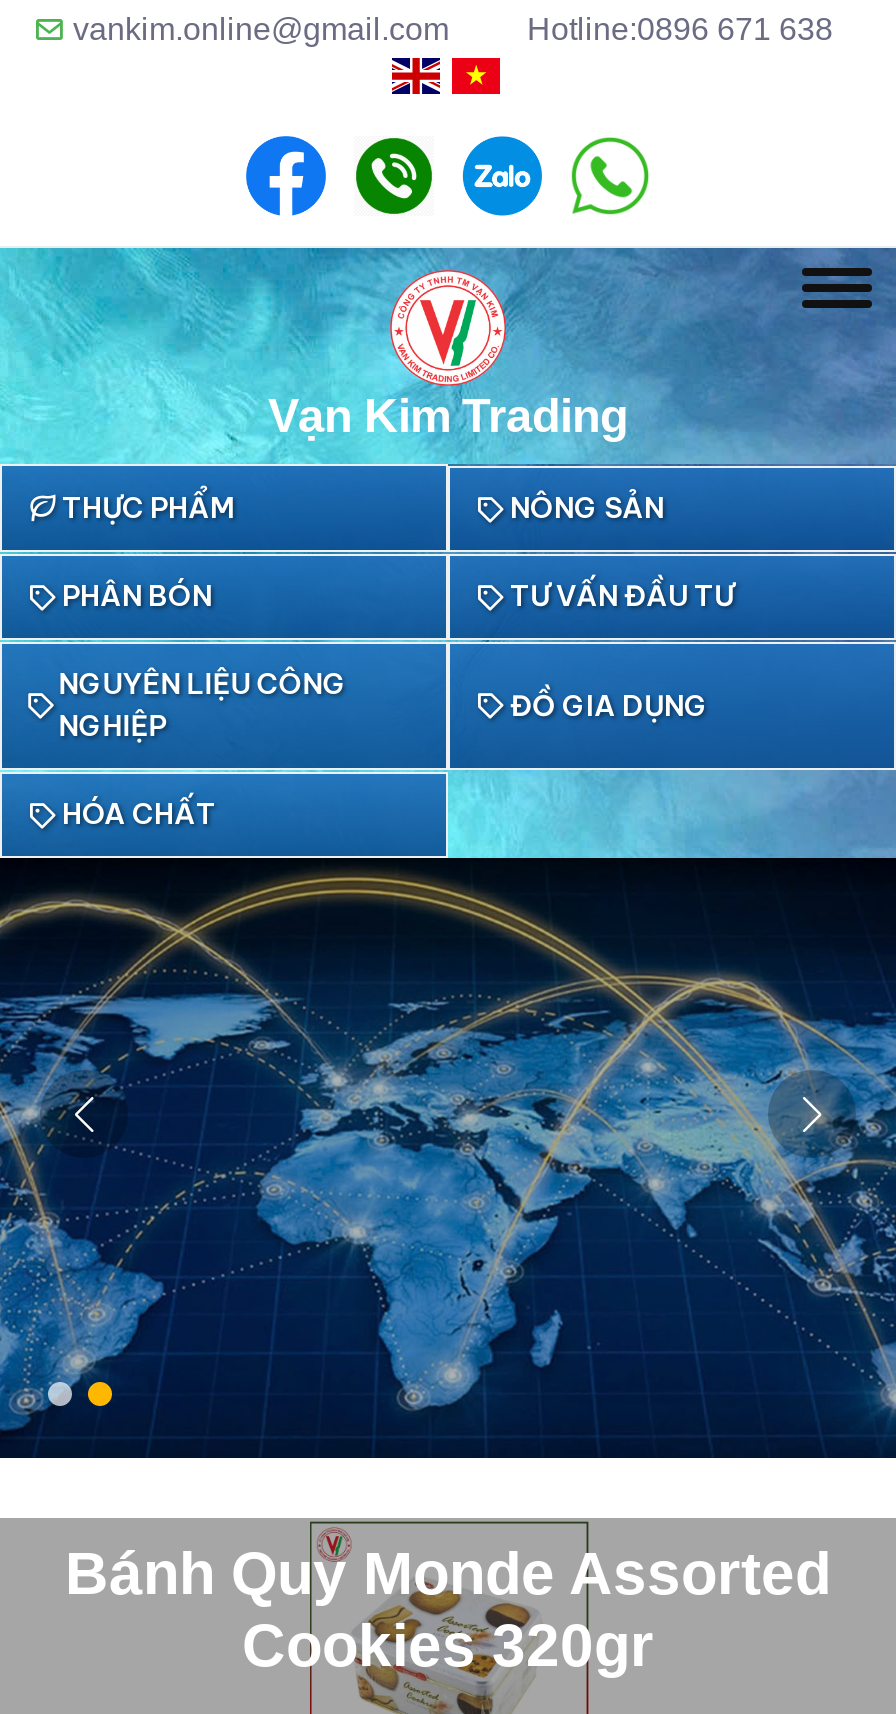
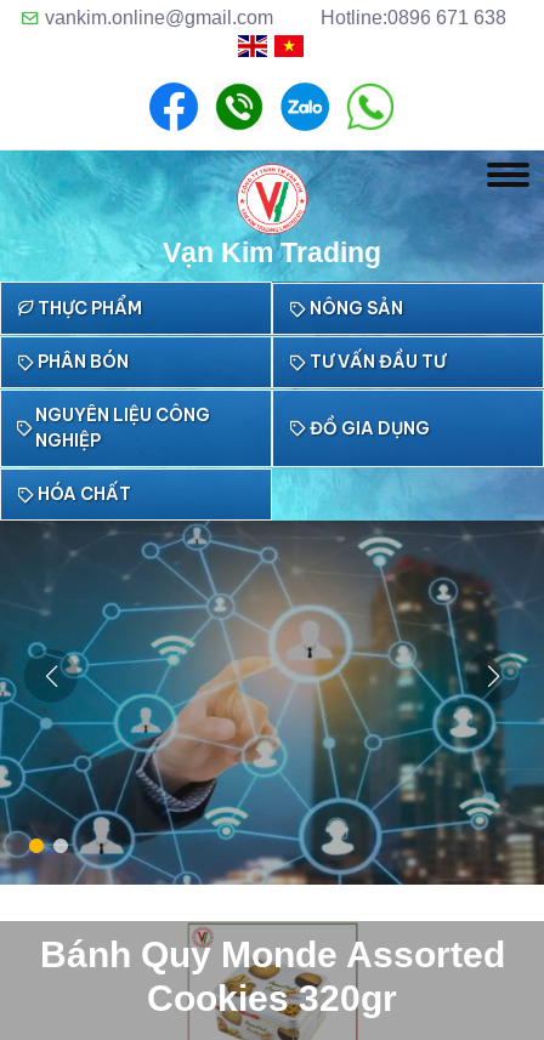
- [image]
+ [image]
